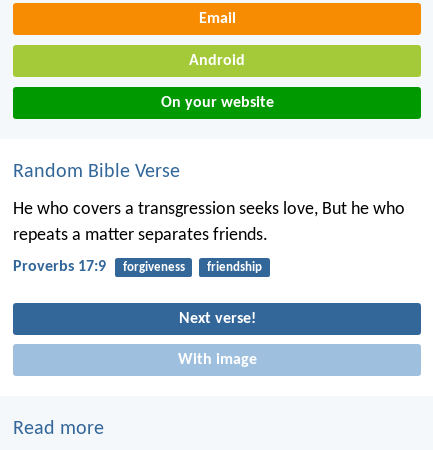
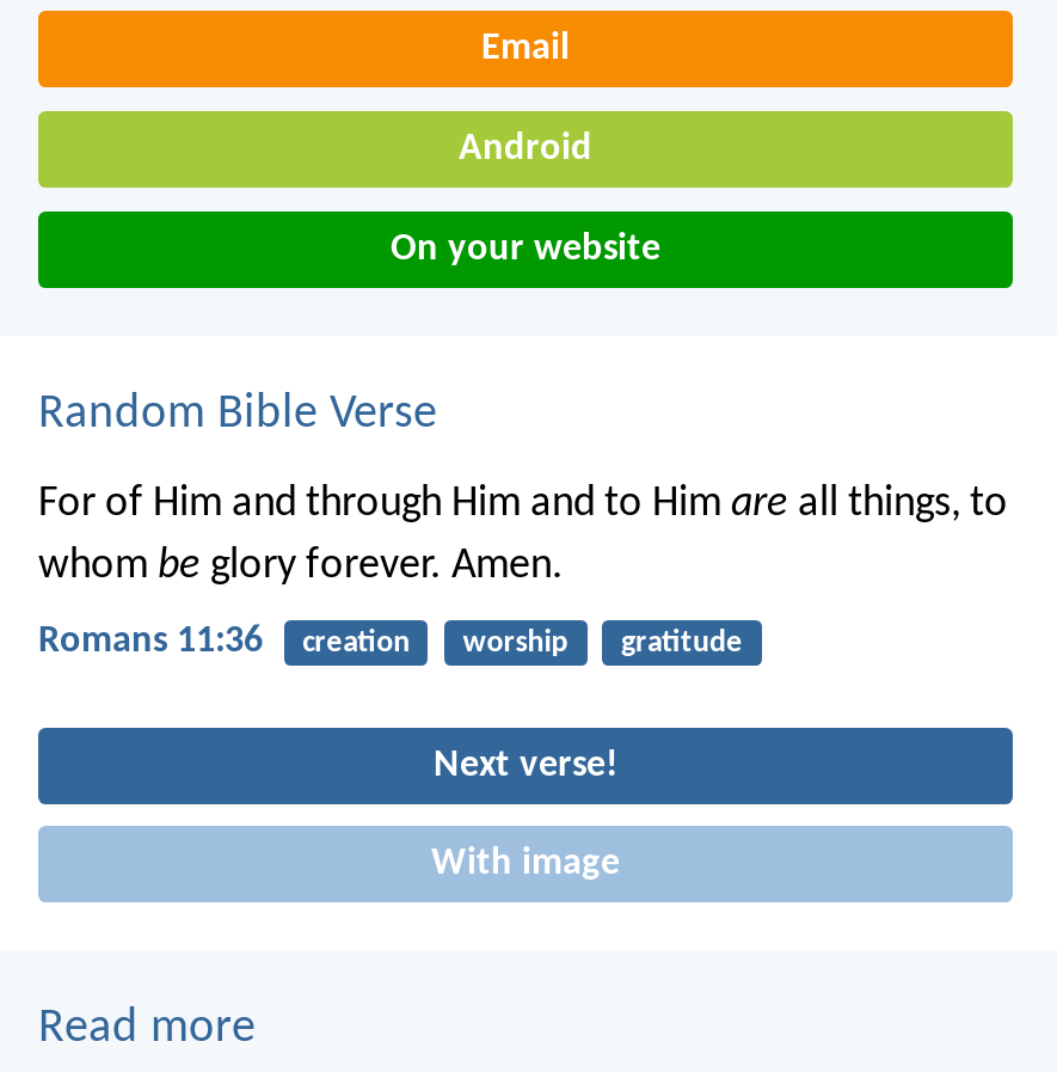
- He who covers a transgression seeks love, But he who
- repeats a matter separates friends.
+ For of Him and through Him and to Him are all things, to
+ whom be glory forever. Amen.

- Proverbs 17:9
- forgiveness
- friendship
+ Romans 11:36
+ creation
+ worship
+ gratitude
